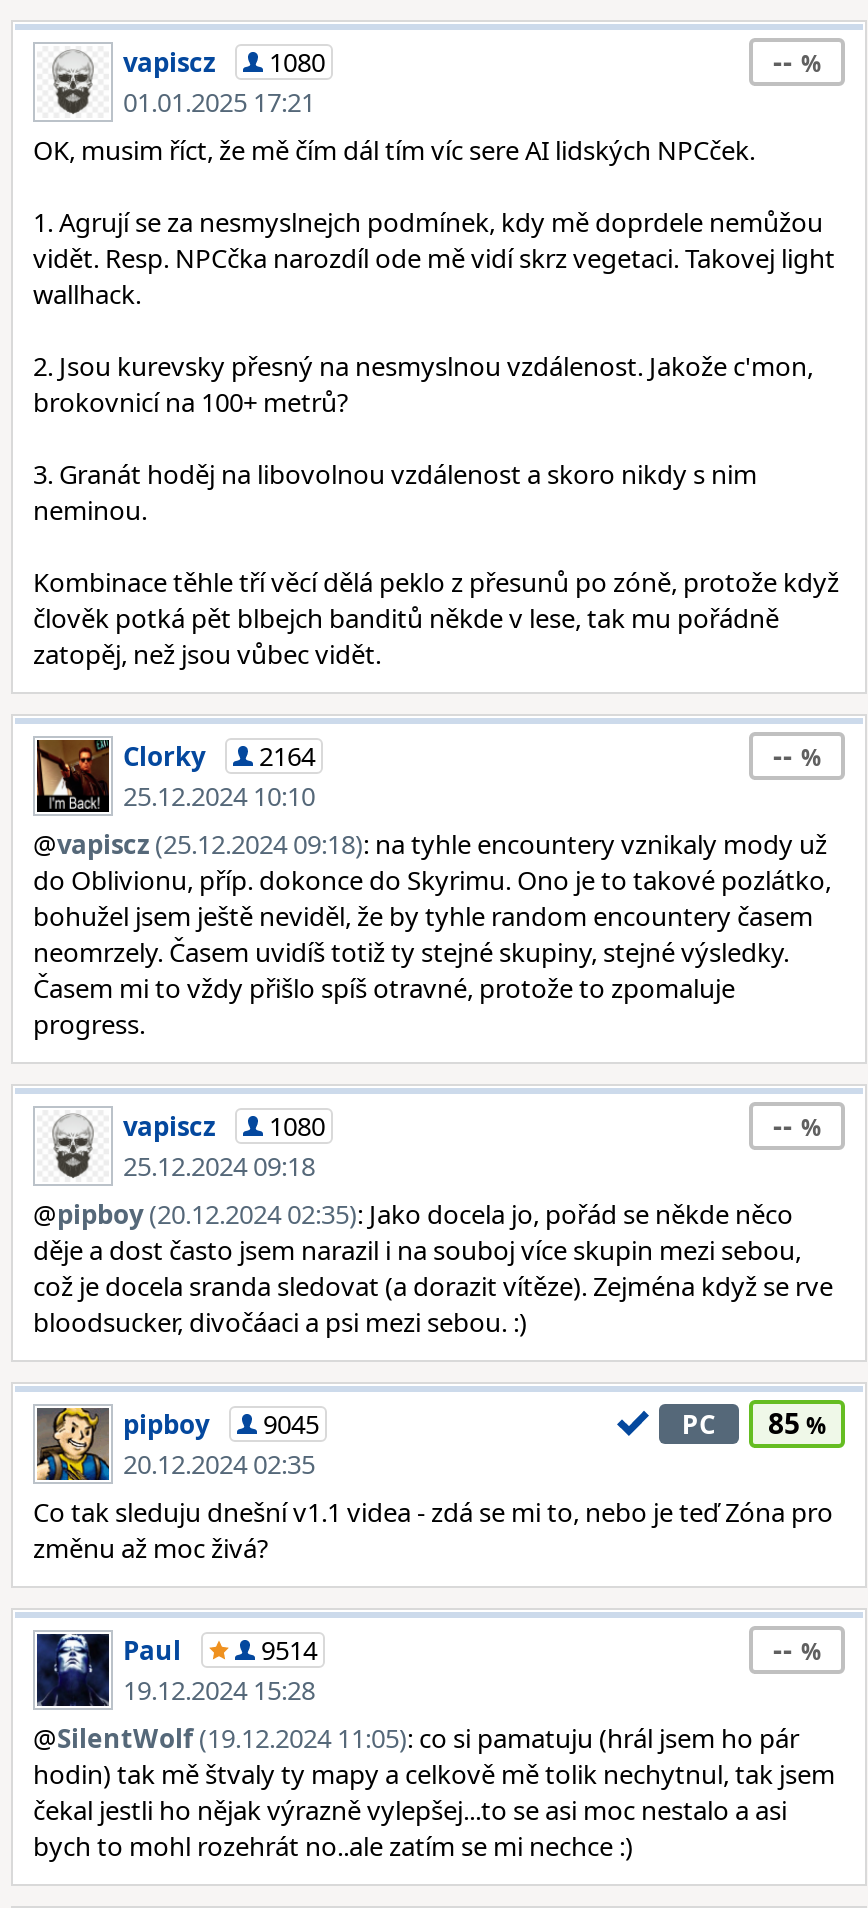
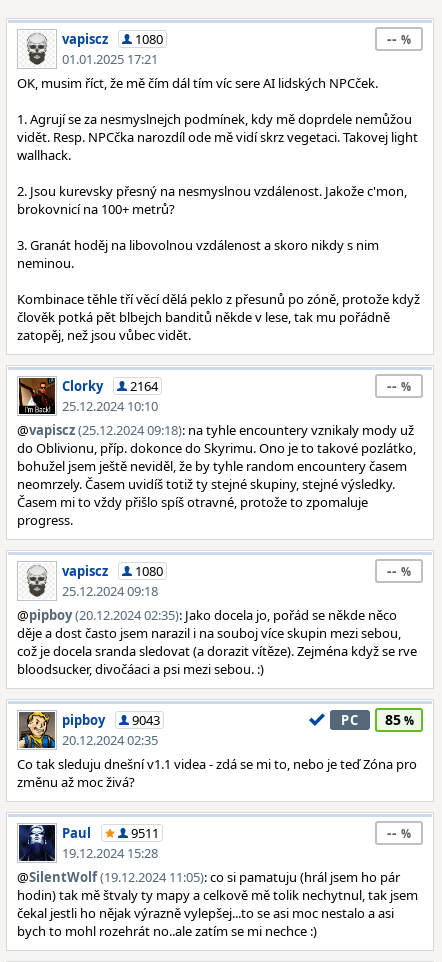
- pipboy 9045
+ pipboy 9043

- 9514
+ 9511
